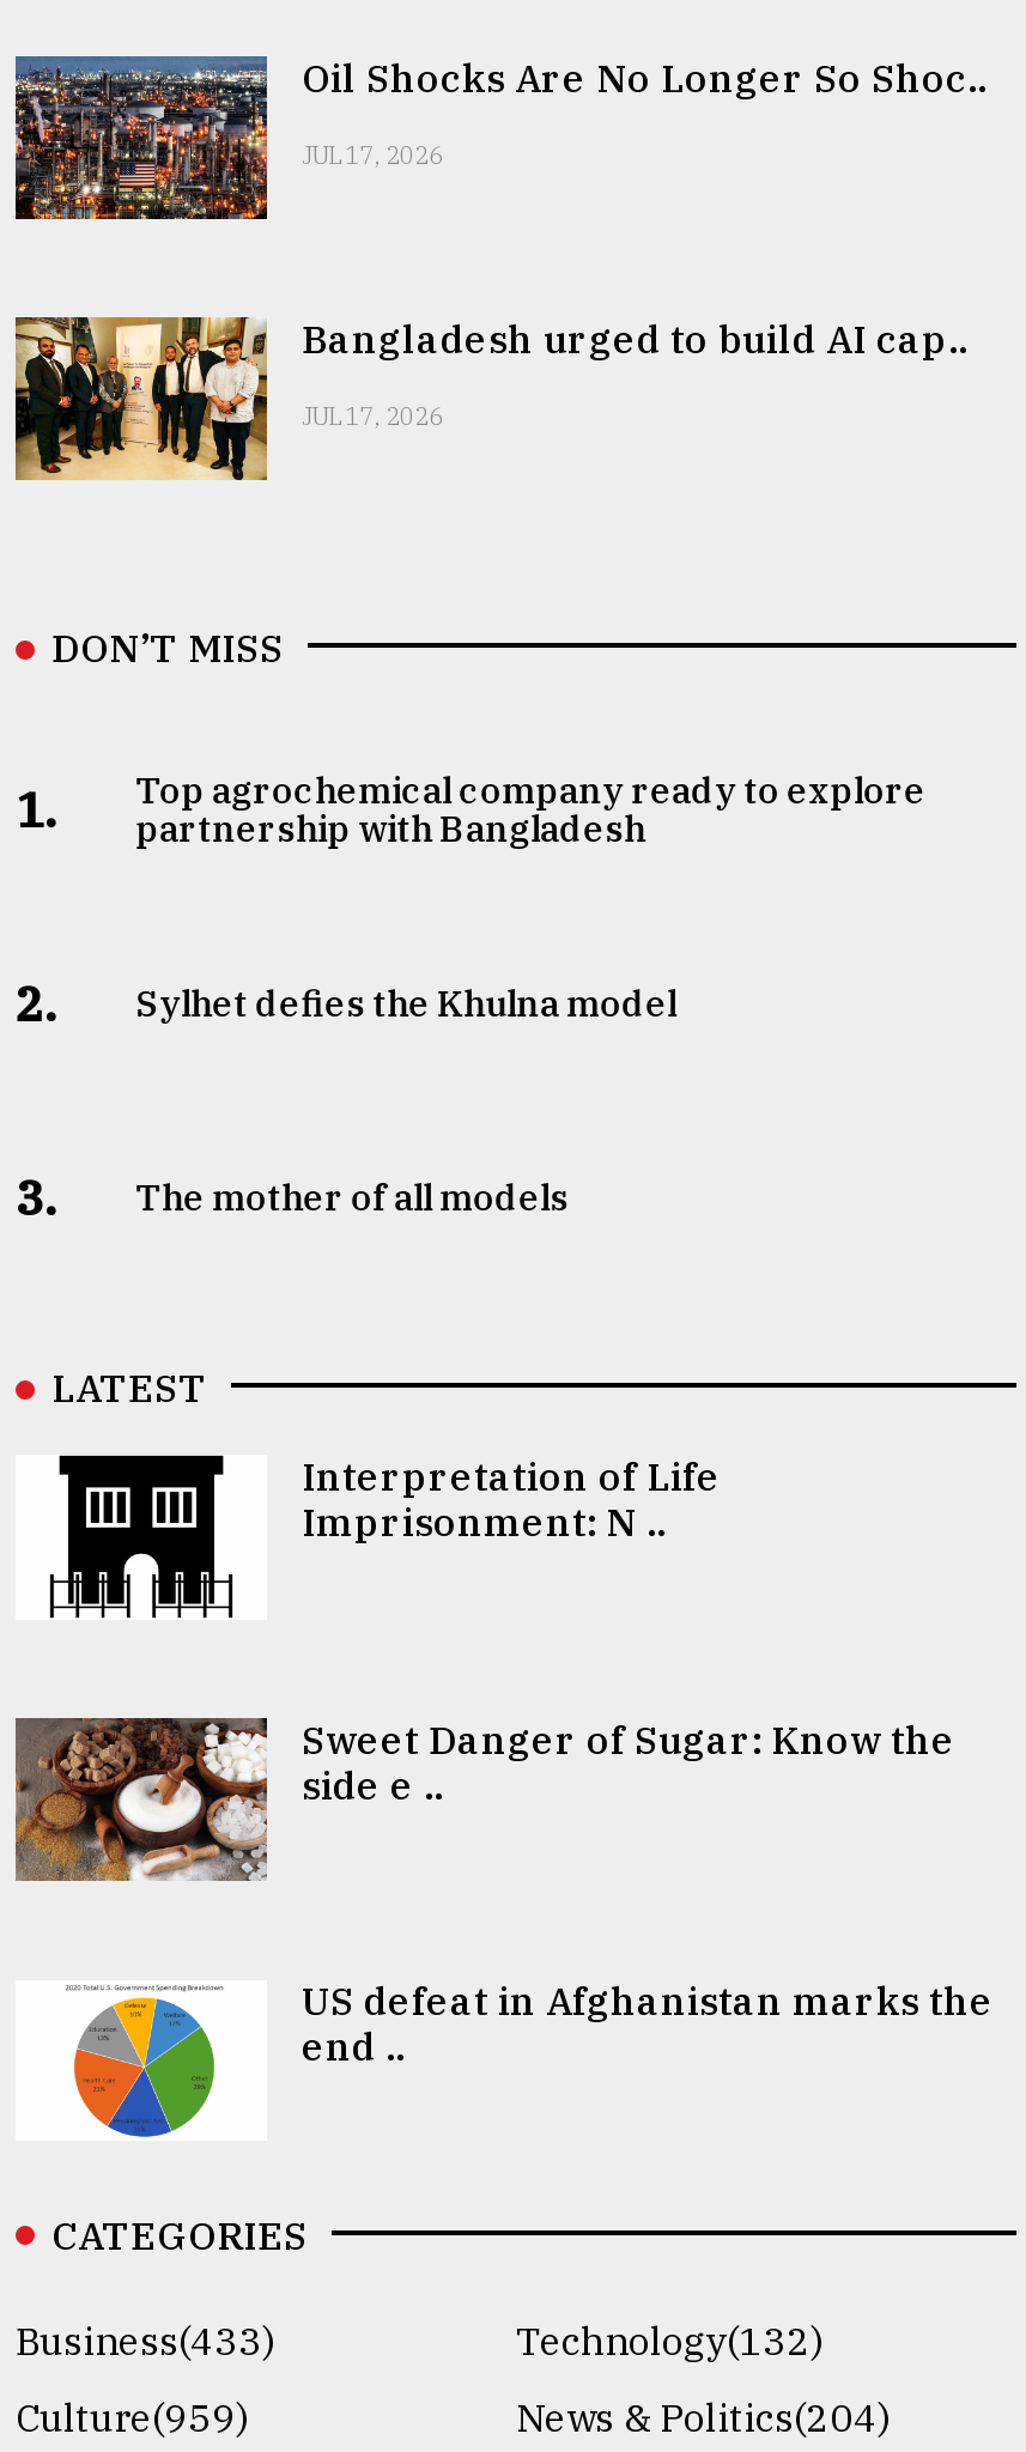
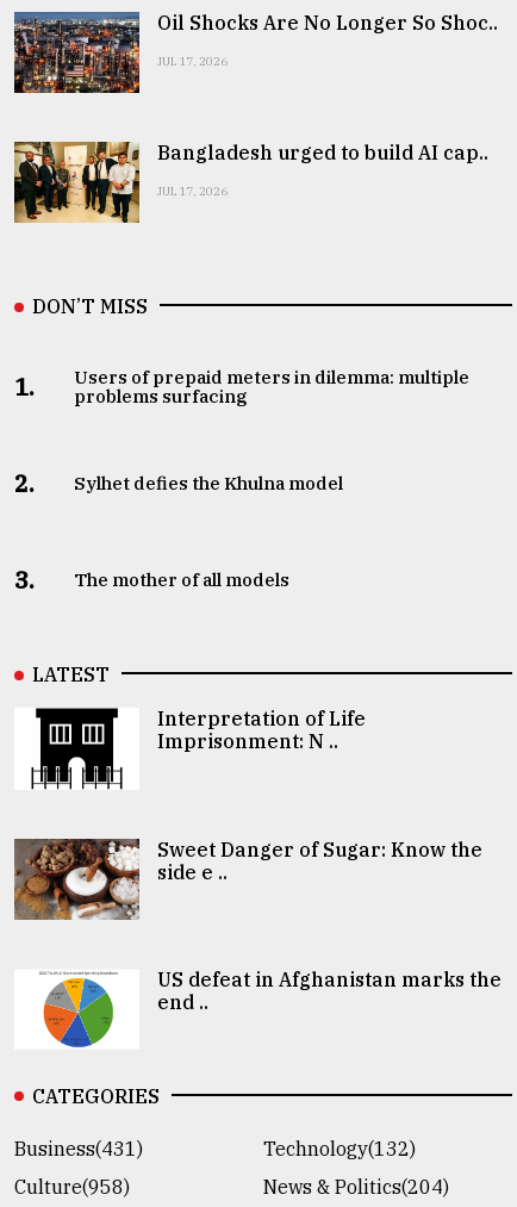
- Top agrochemical company ready to explore
- partnership with Bangladesh
+ Users of prepaid meters in dilemma: multiple
+ problems surfacing

- Business(433)
+ Business(431)

- Culture(959)
+ Culture(958)
